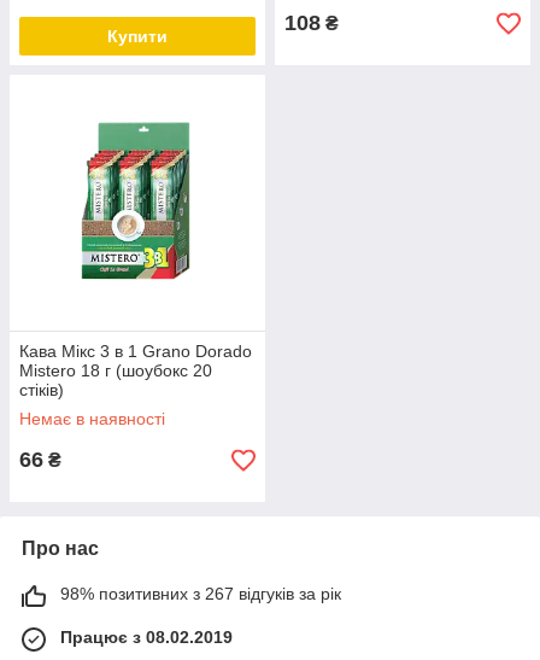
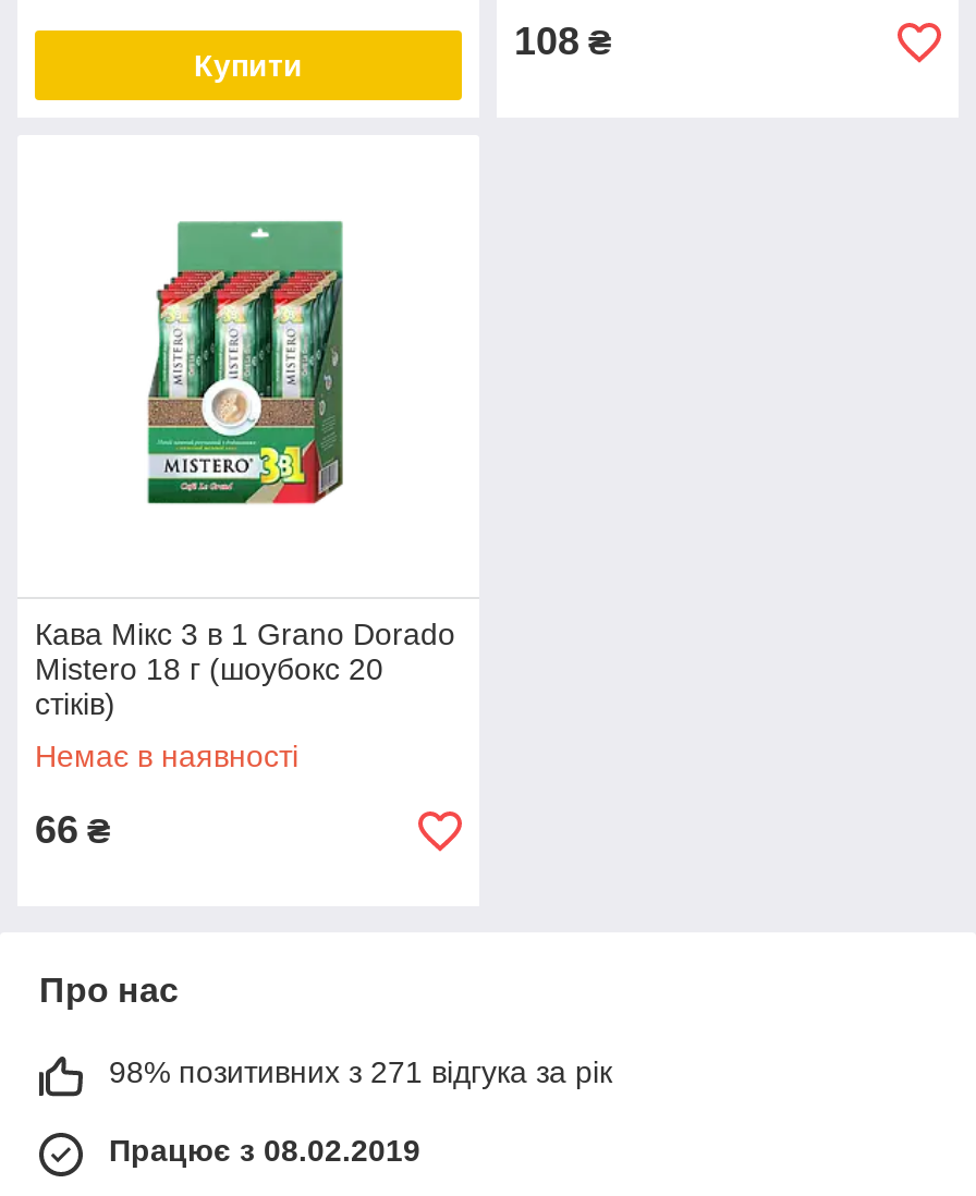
- 98% позитивних з 267 відгуків за рік
+ 98% позитивних з 271 відгука за рік
